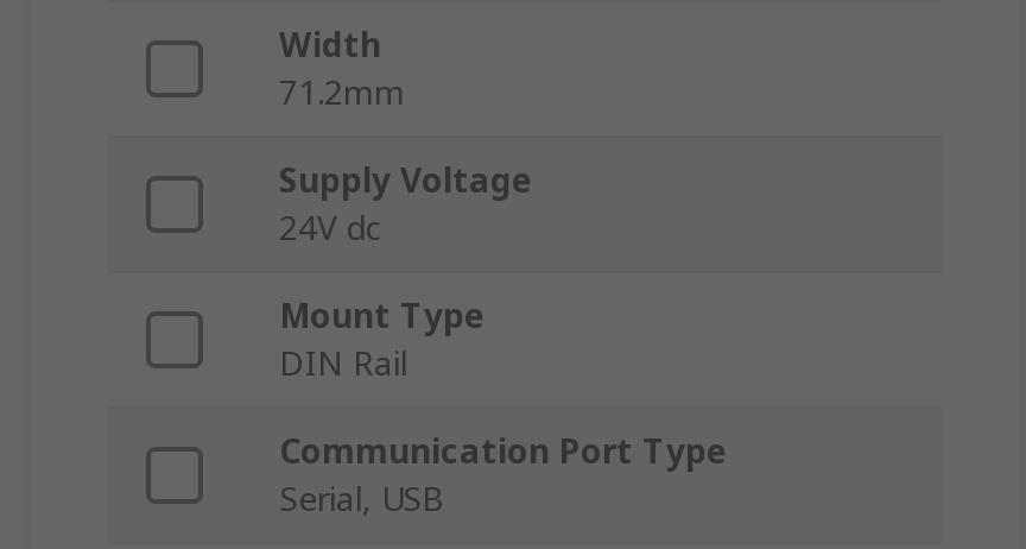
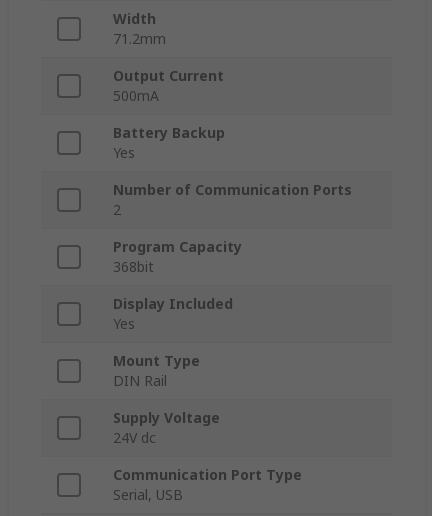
+ Output Current
+ 500mA
+ Battery Backup
+ Yes
+ Number of Communication Ports
+ 2
+ Program Capacity
+ 368bit
+ Display Included
+ Yes

moved down: Supply Voltage | 24V dc
